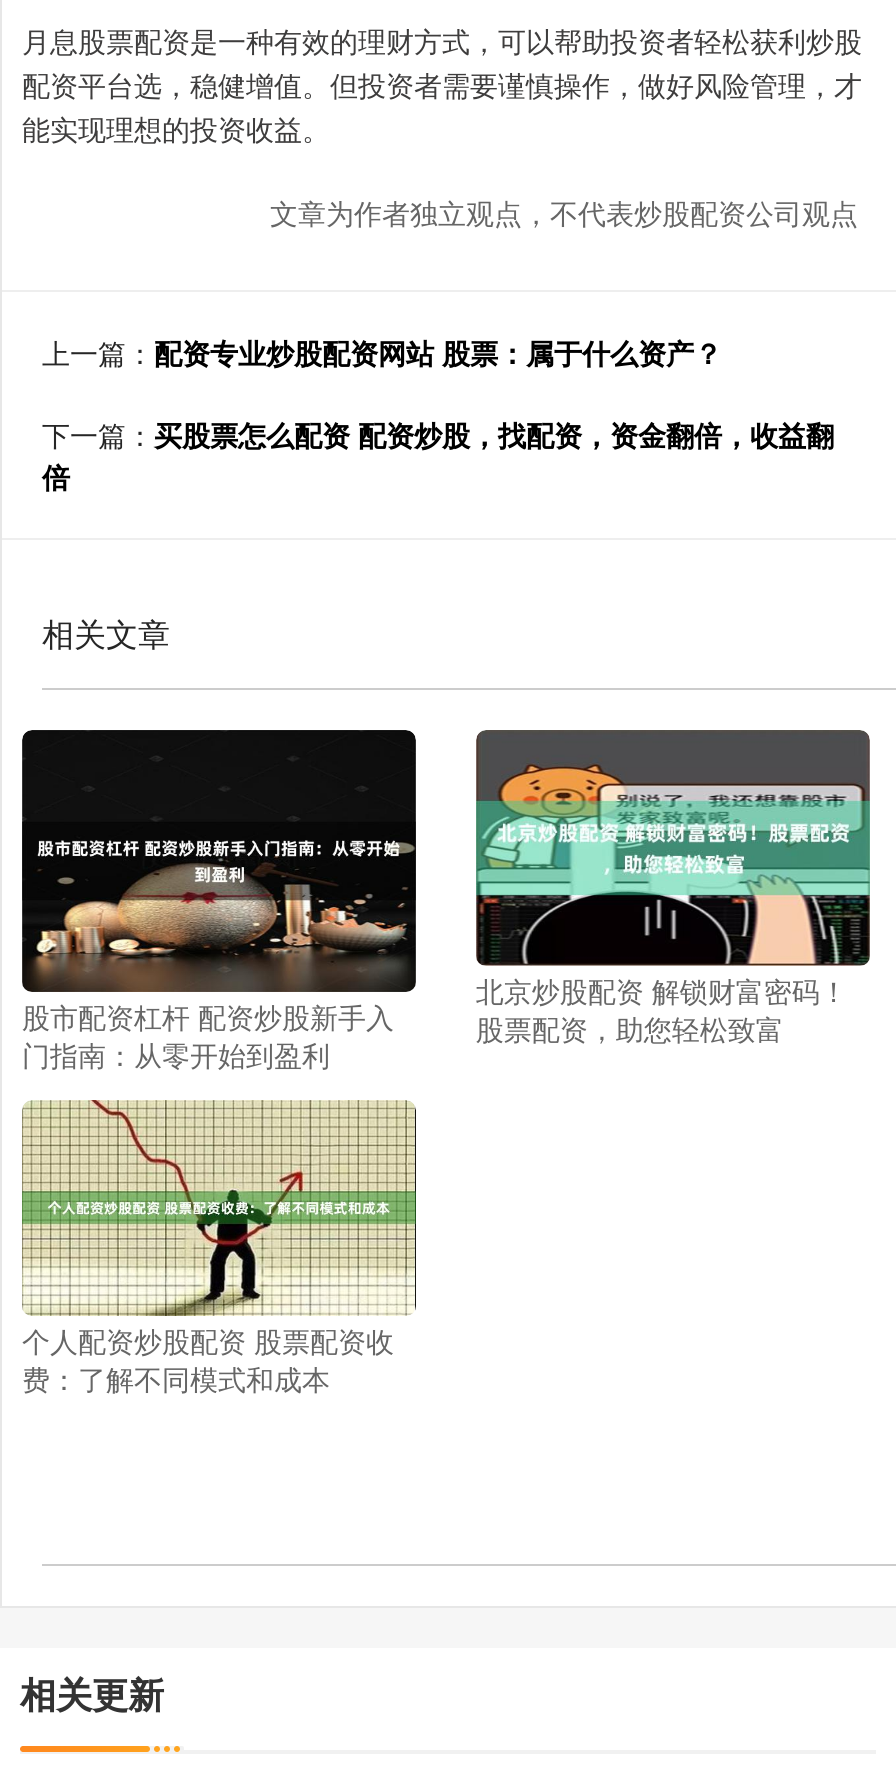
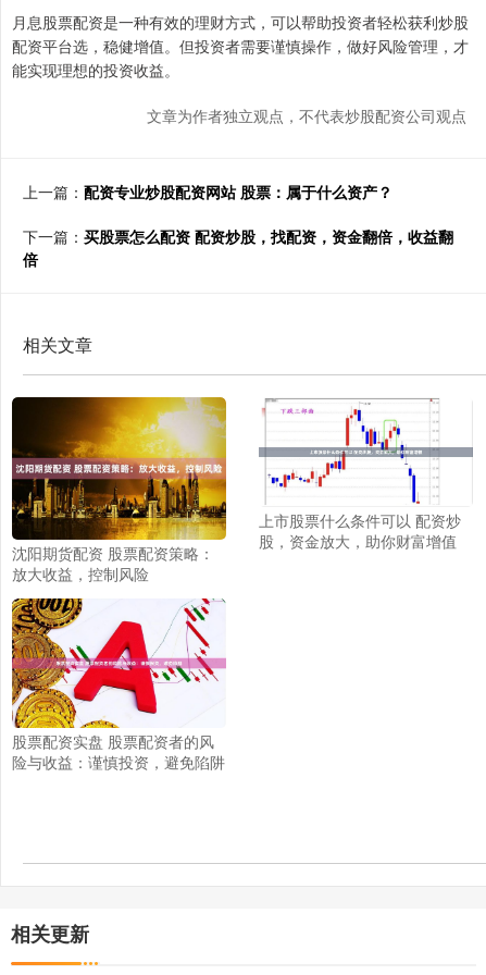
- [image]
- 股市配资杠杆 配资炒股新手入
- 门指南：从零开始到盈利
+ [image]
+ 沈阳期货配资 股票配资策略：
+ 放大收益，控制风险

- [image]
- 北京炒股配资 解锁财富密码！
- 股票配资，助您轻松致富
+ [image]
+ 上市股票什么条件可以 配资炒
+ 股，资金放大，助你财富增值

- [image]
- 个人配资炒股配资 股票配资收
- 费：了解不同模式和成本
+ [image]
+ 股票配资实盘 股票配资者的风
+ 险与收益：谨慎投资，避免陷阱
